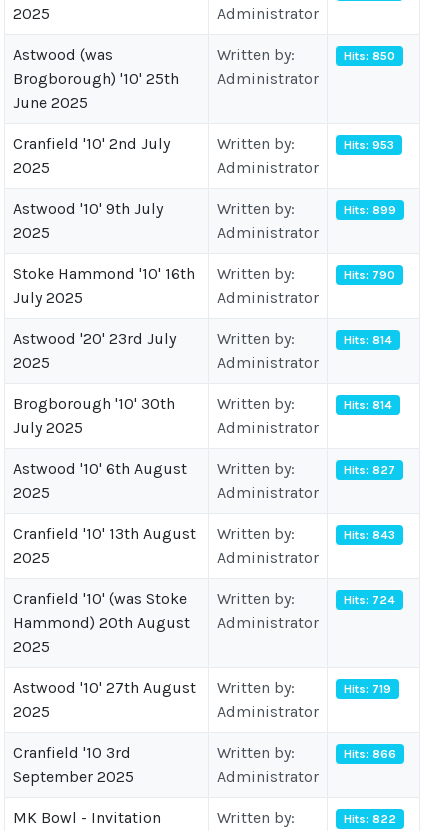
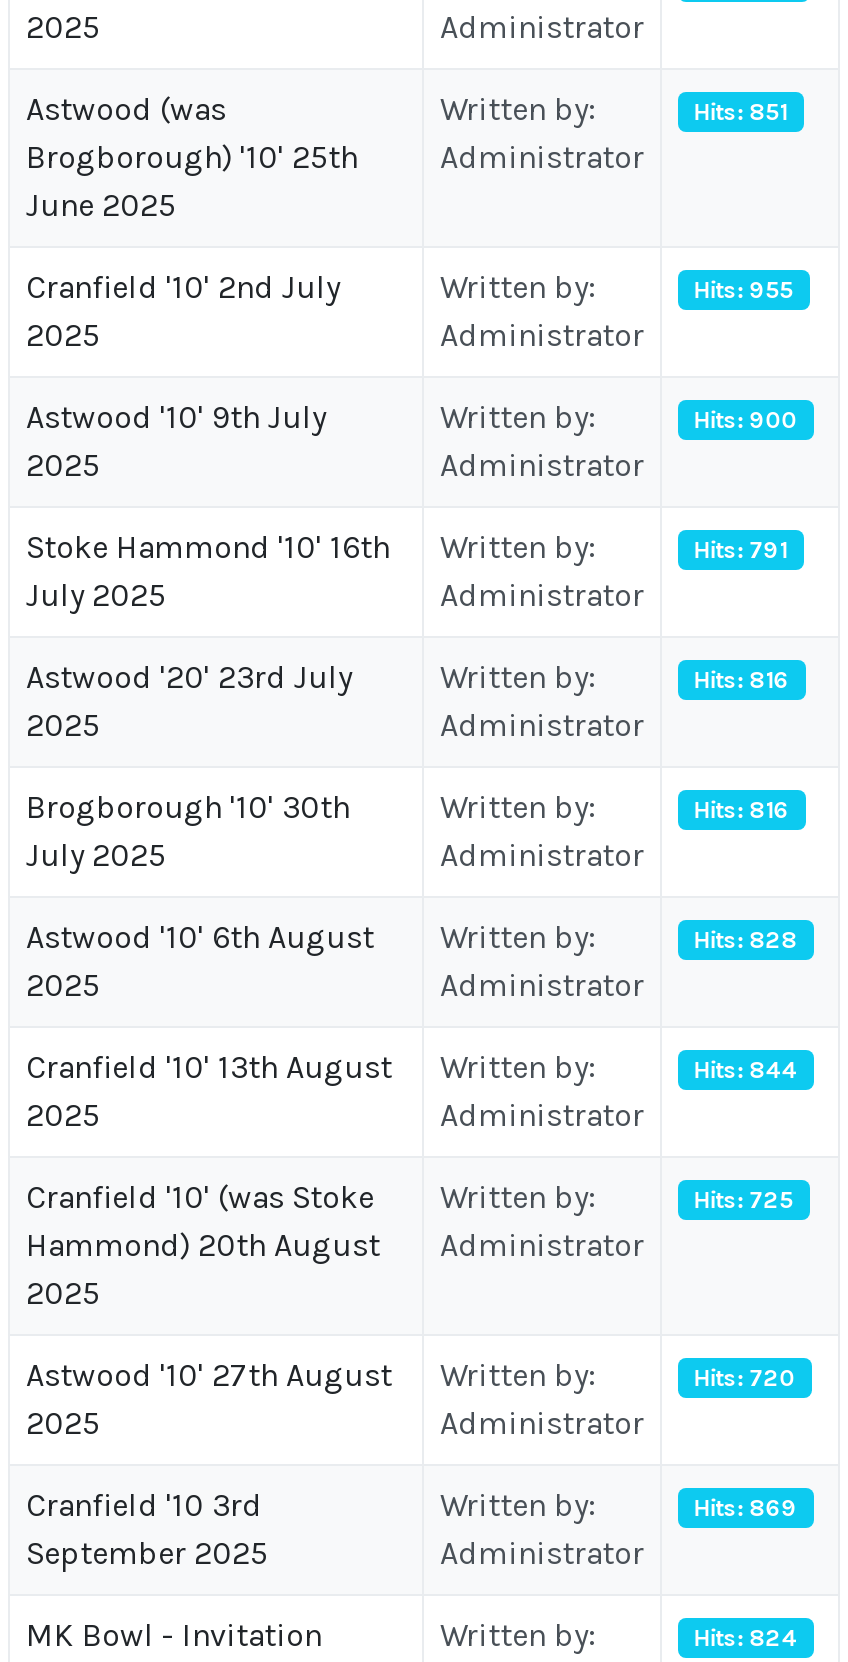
- Hits: 850
+ Hits: 851

- Hits: 953
+ Hits: 955

- Hits: 899
+ Hits: 900

- Hits: 790
+ Hits: 791

- Hits: 814
+ Hits: 816

- Hits: 814
+ Hits: 816

- Hits: 827
+ Hits: 828

- Hits: 843
+ Hits: 844

- Hits: 724
+ Hits: 725

- Hits: 719
+ Hits: 720

- Hits: 866
+ Hits: 869

- Hits: 822
+ Hits: 824
